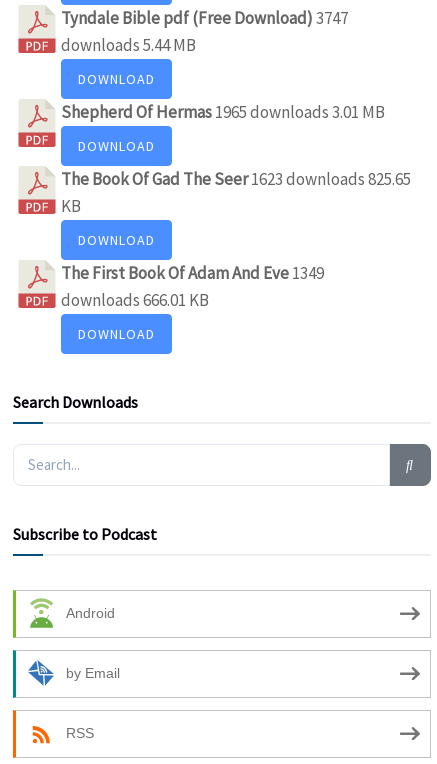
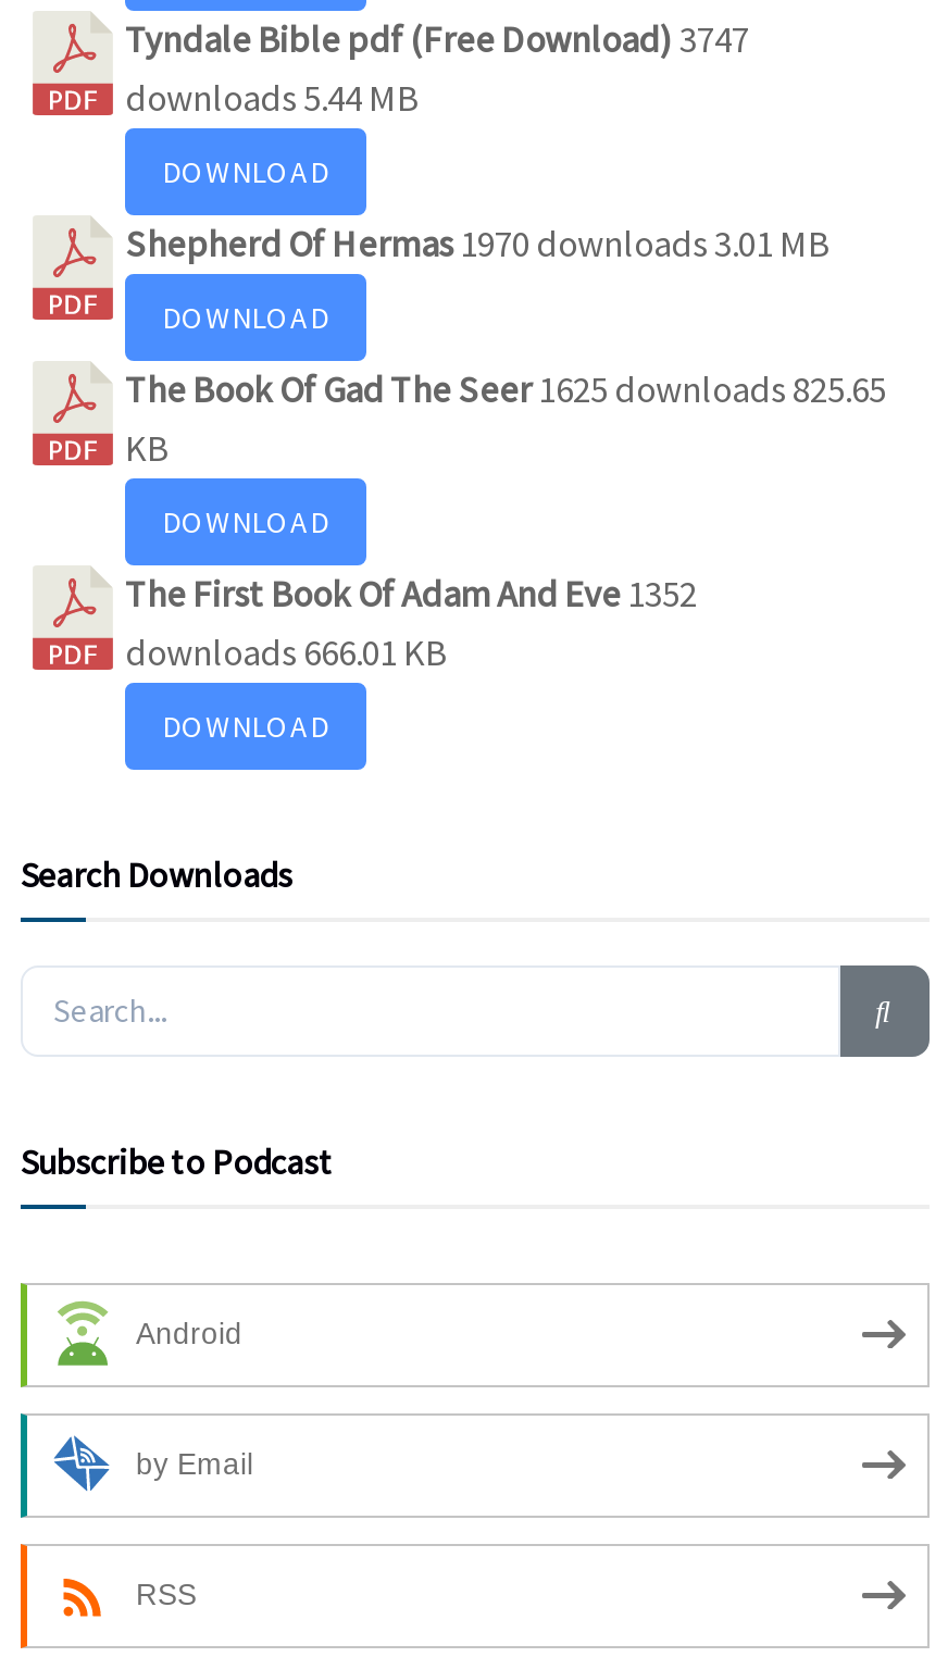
- Shepherd Of Hermas 1965 downloads 3.01 MB
+ Shepherd Of Hermas 1970 downloads 3.01 MB

- The Book Of Gad The Seer1623 downloads 825.65
+ The Book Of Gad The Seer1625 downloads 825.65

- The First Book Of Adam And Eve 1349
+ The First Book Of Adam And Eve 1352
